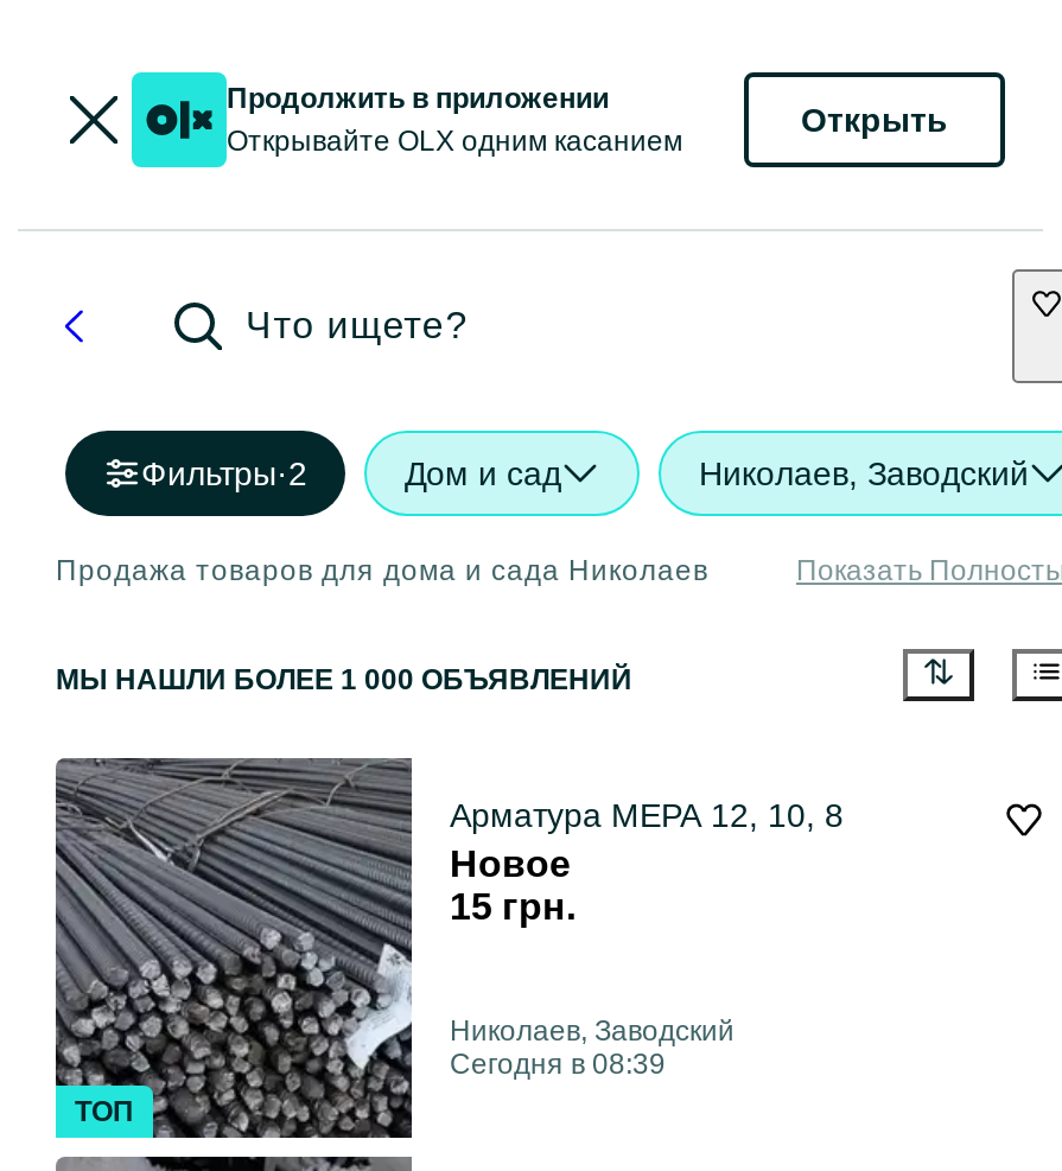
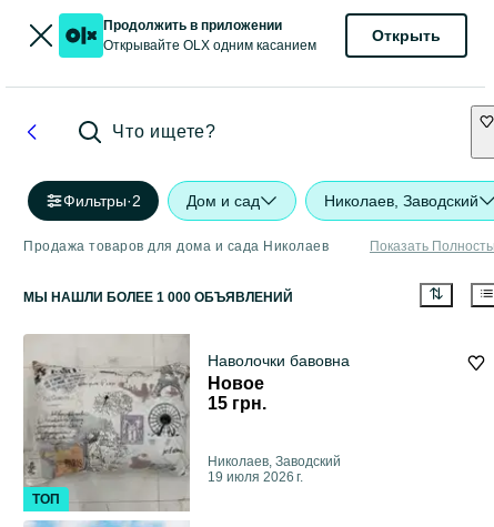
- [image]
- Арматура МЕРА 12, 10, 8
+ [image]
+ Наволочки бавовна

- Сегодня в 08:39
+ 19 июля 2026 г.
